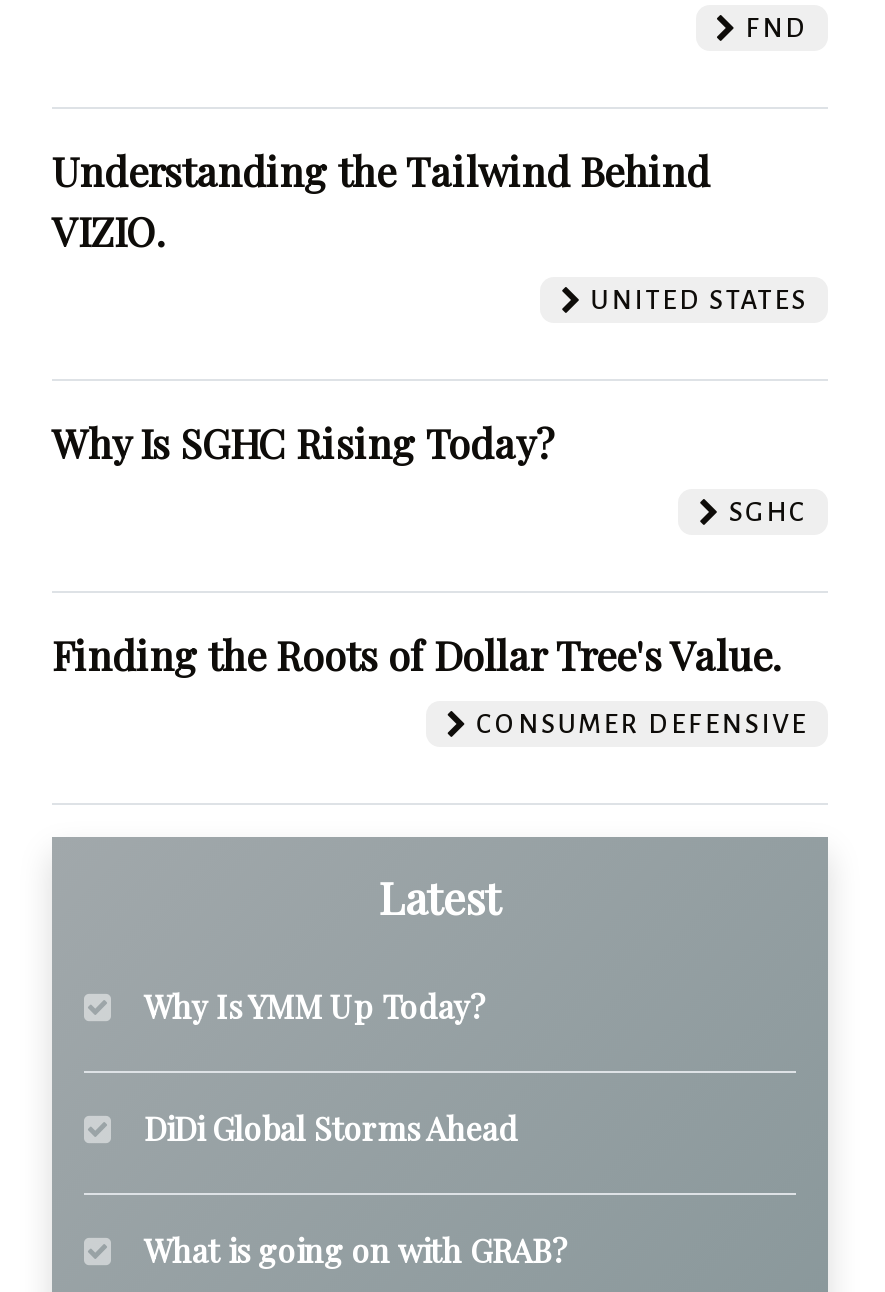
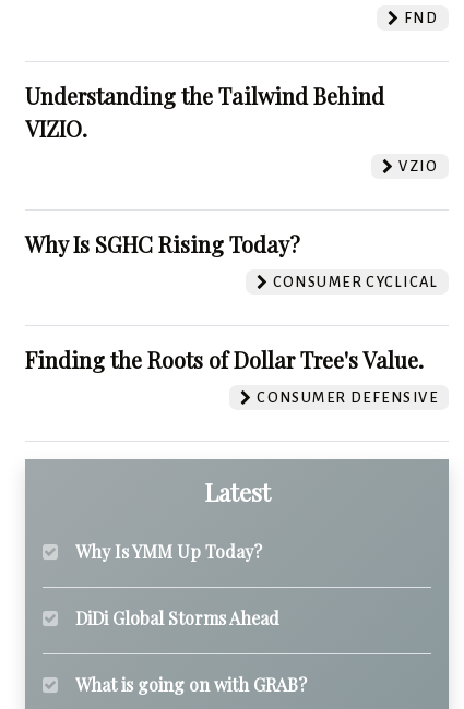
- UNITED STATES
+ VZIO

- SGHC
+ CONSUMER CYCLICAL
